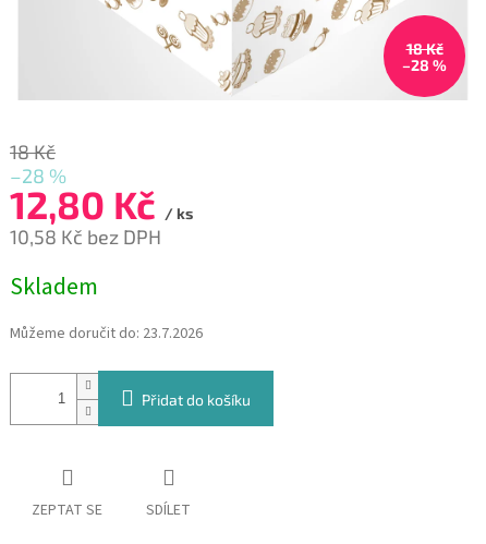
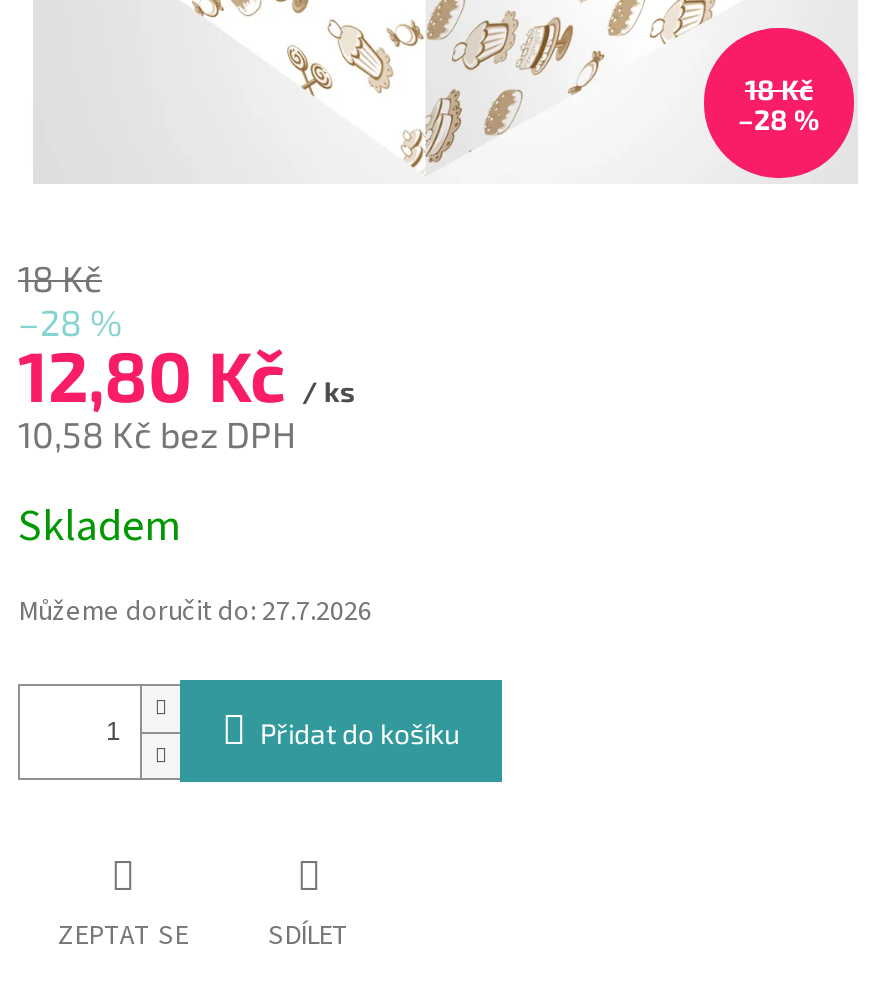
- Můžeme doručit do: 23.7.2026
+ Můžeme doručit do: 27.7.2026
